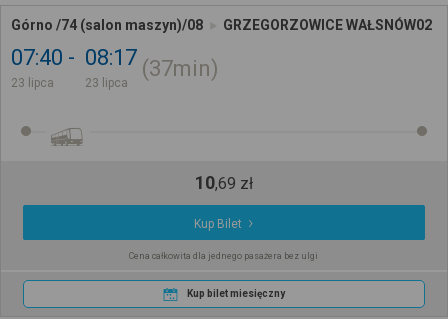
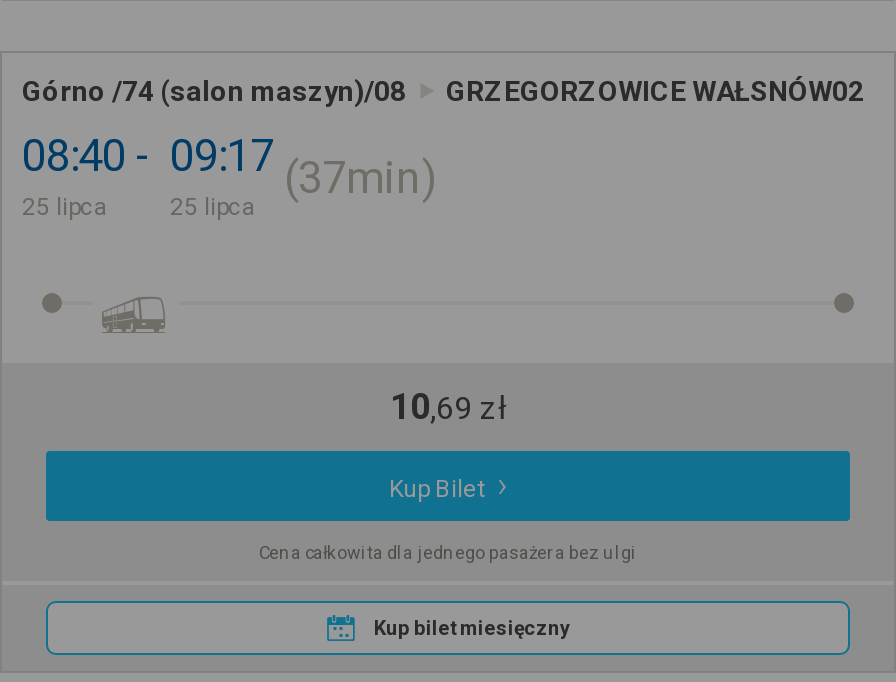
- 07:40
+ 08:40

- 08:17
+ 09:17

- 23 lipca
+ 25 lipca

- 23 lipca
+ 25 lipca
